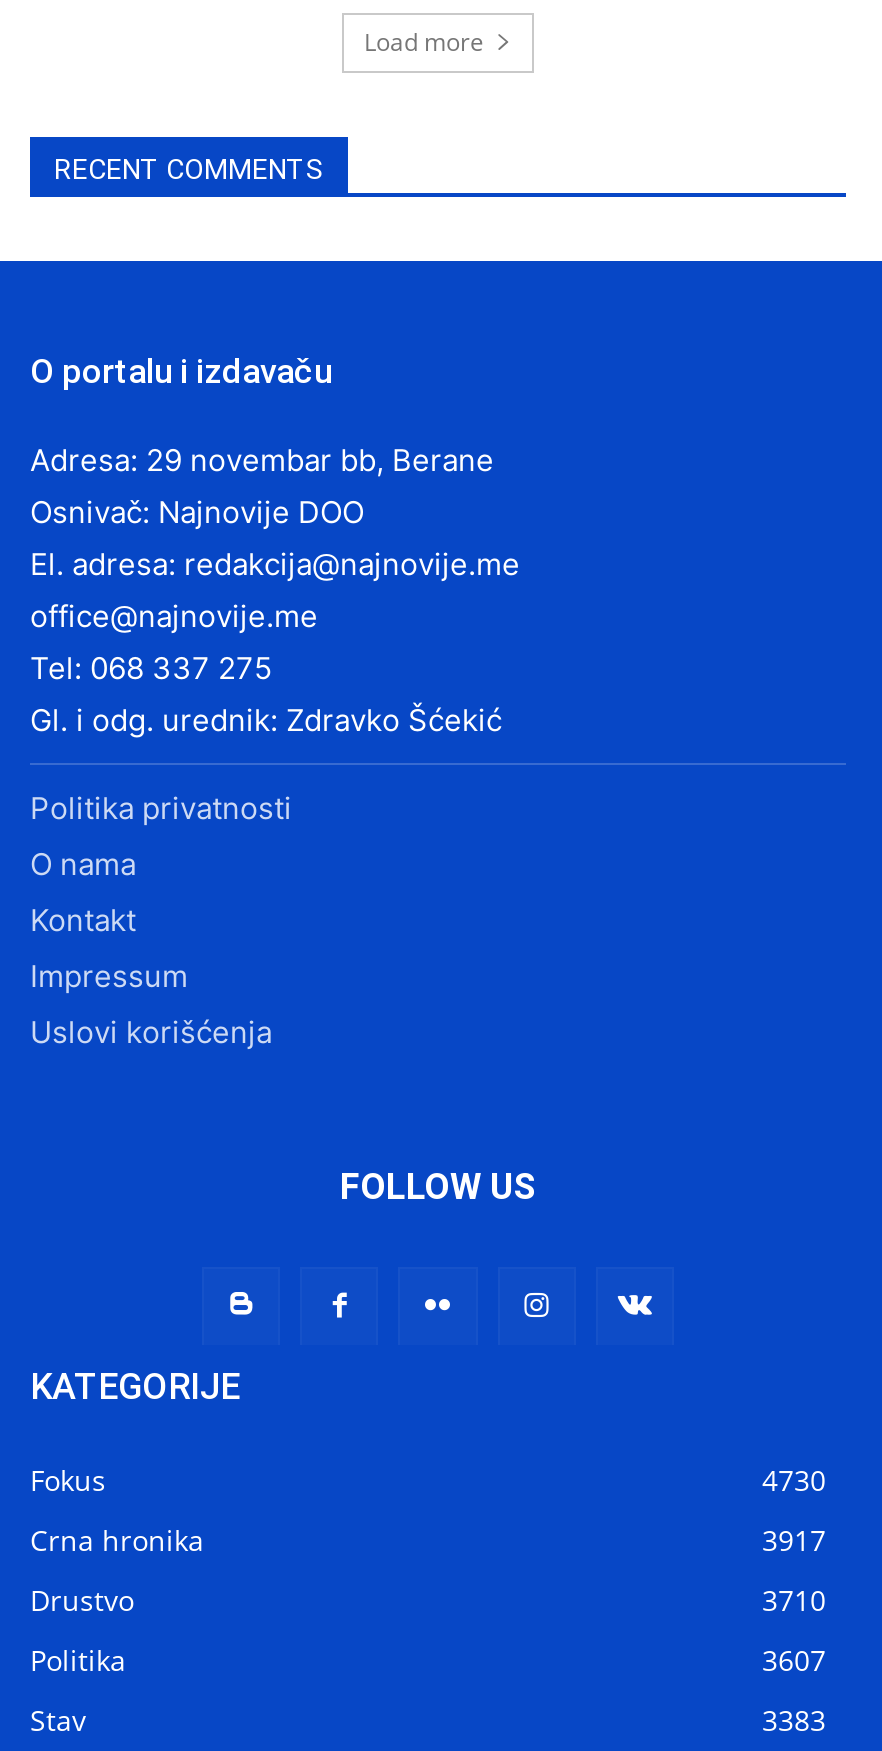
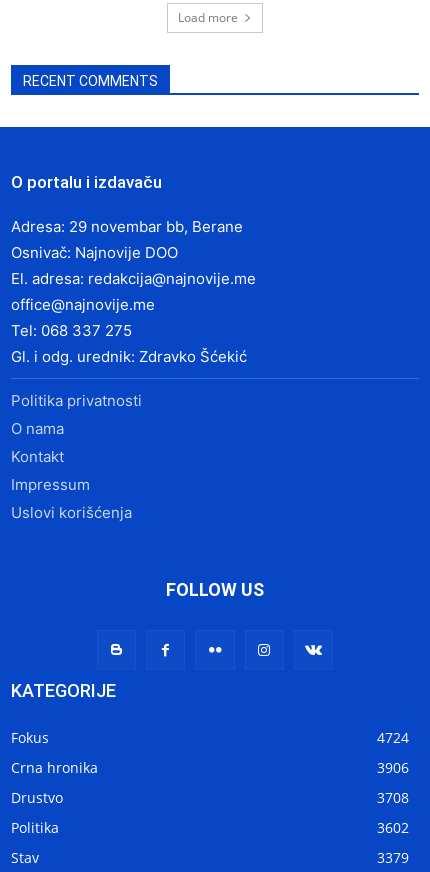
- 4730
+ 4724

- 3917
+ 3906

- 3710
+ 3708

- 3607
+ 3602

- 3383
+ 3379
